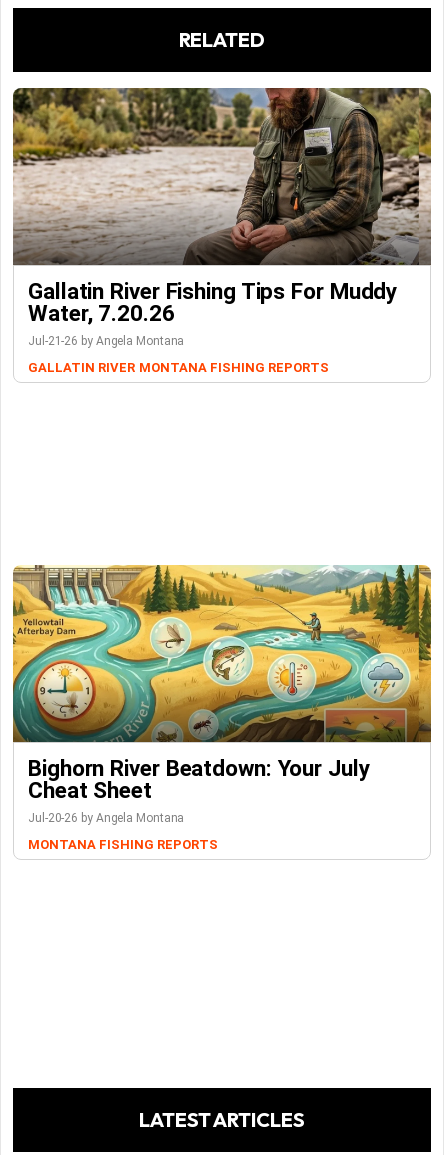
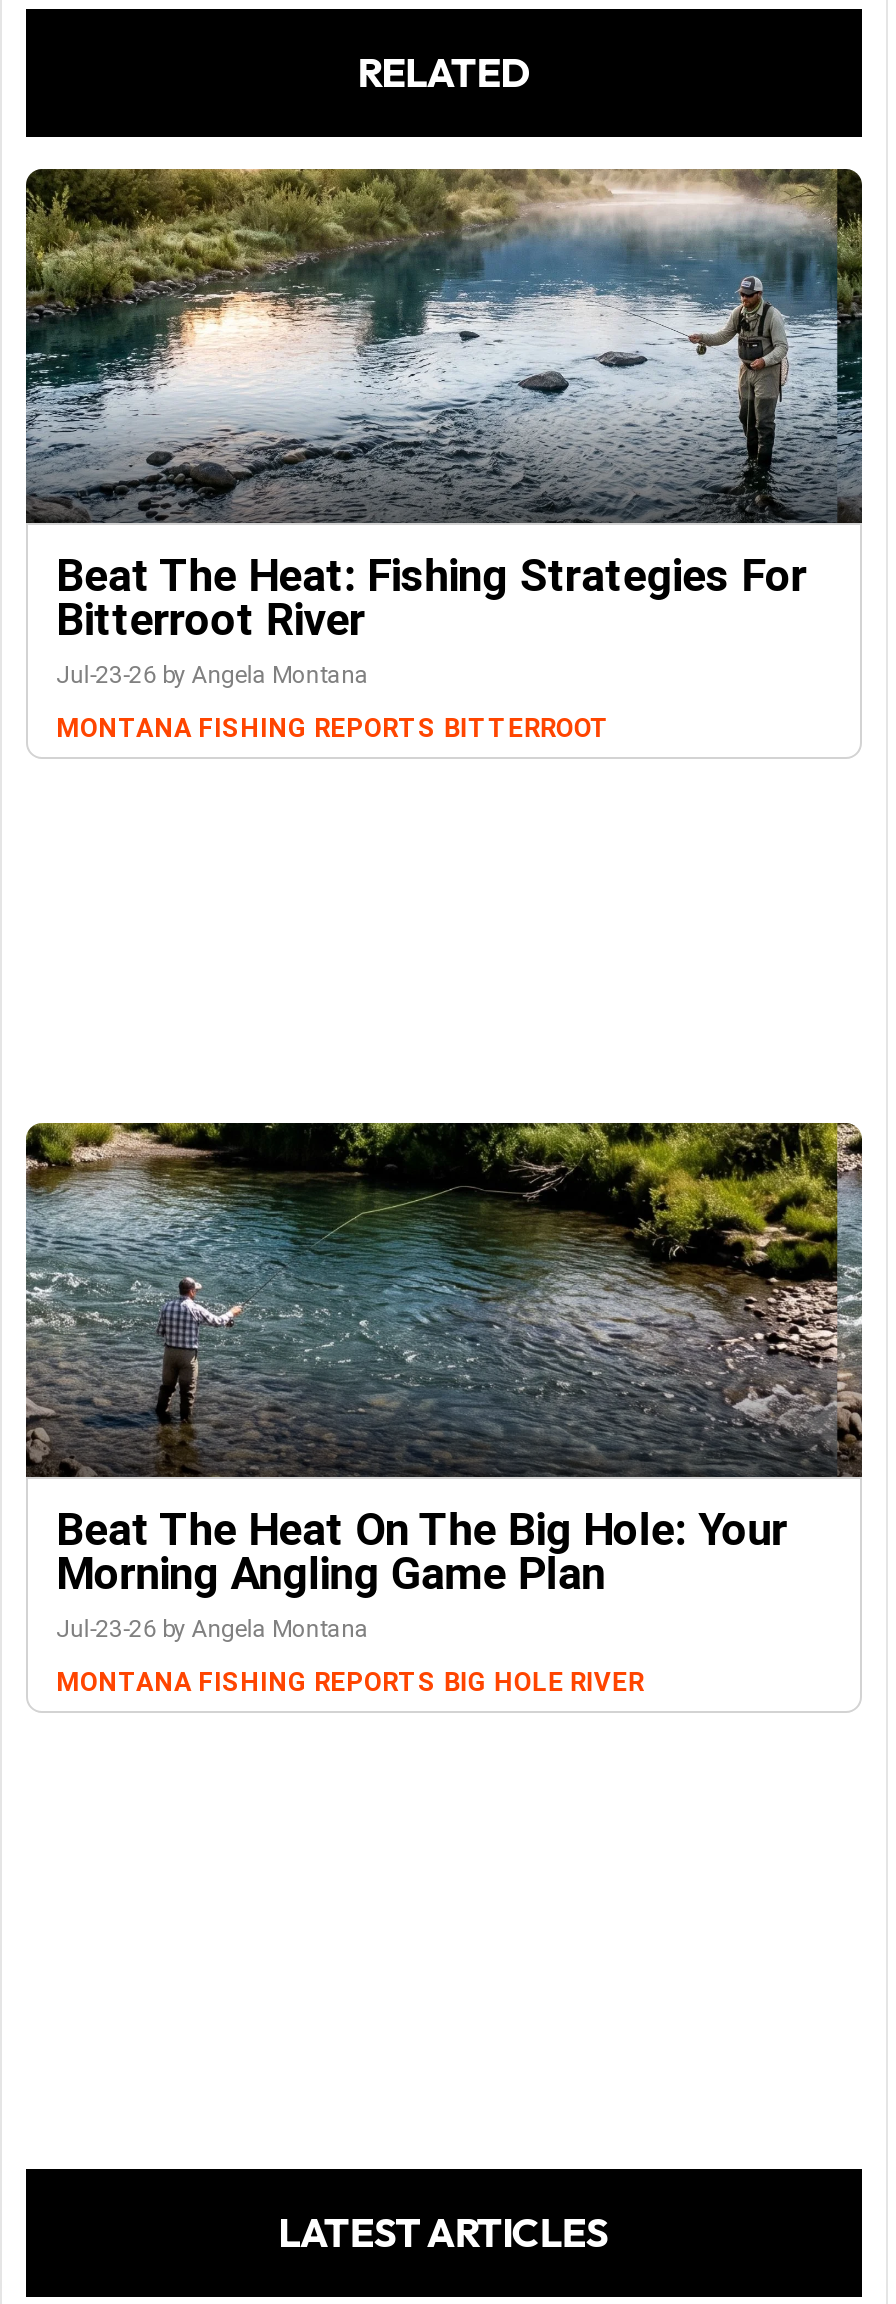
- [image]
- Gallatin River Fishing Tips For Muddy
- Water, 7.20.26
- Jul-21-26 by Angela Montana
+ [image]
+ Beat The Heat: Fishing Strategies For
+ Bitterroot River
+ Jul-23-26 by Angela Montana

- GALLATIN RIVER MONTANA FISHING REPORTS
+ MONTANA FISHING REPORTS BITTERROOT

- [image]
- Bighorn River Beatdown: Your July
- Cheat Sheet
- Jul-20-26 by Angela Montana
+ [image]
+ Beat The Heat On The Big Hole: Your
+ Morning Angling Game Plan
+ Jul-23-26 by Angela Montana

- MONTANA FISHING REPORTS
+ MONTANA FISHING REPORTS BIG HOLE RIVER
